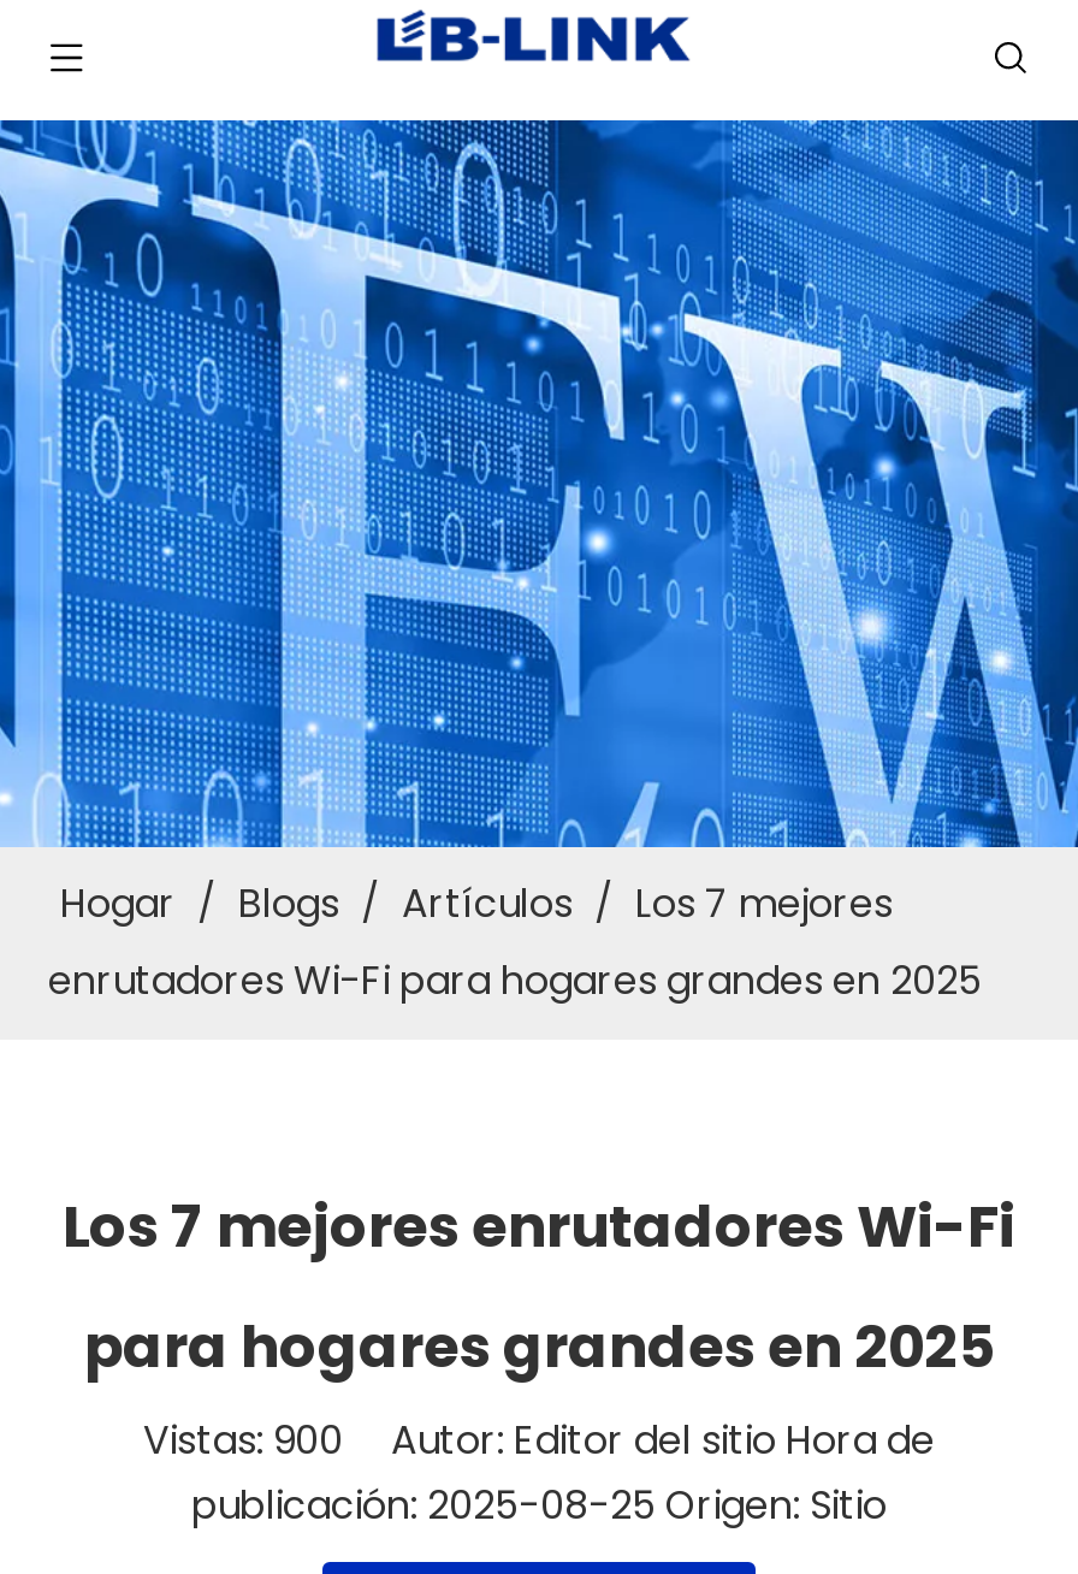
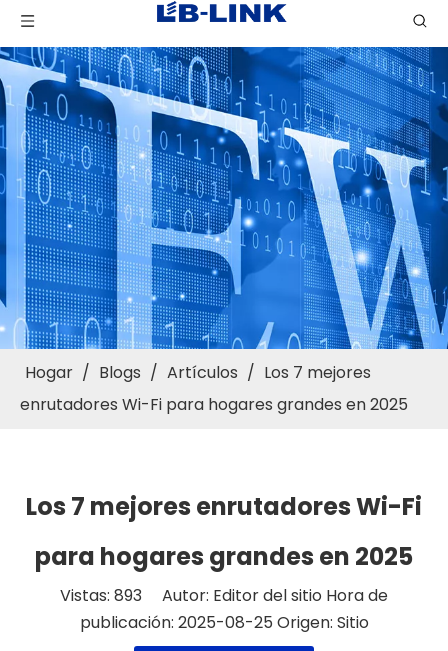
- Vistas: 900 Autor: Editor del sitio Hora de
+ Vistas: 893 Autor: Editor del sitio Hora de
